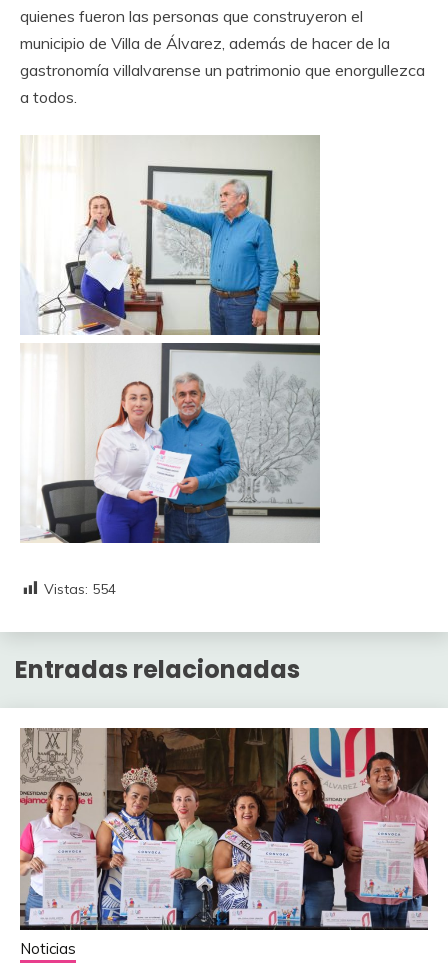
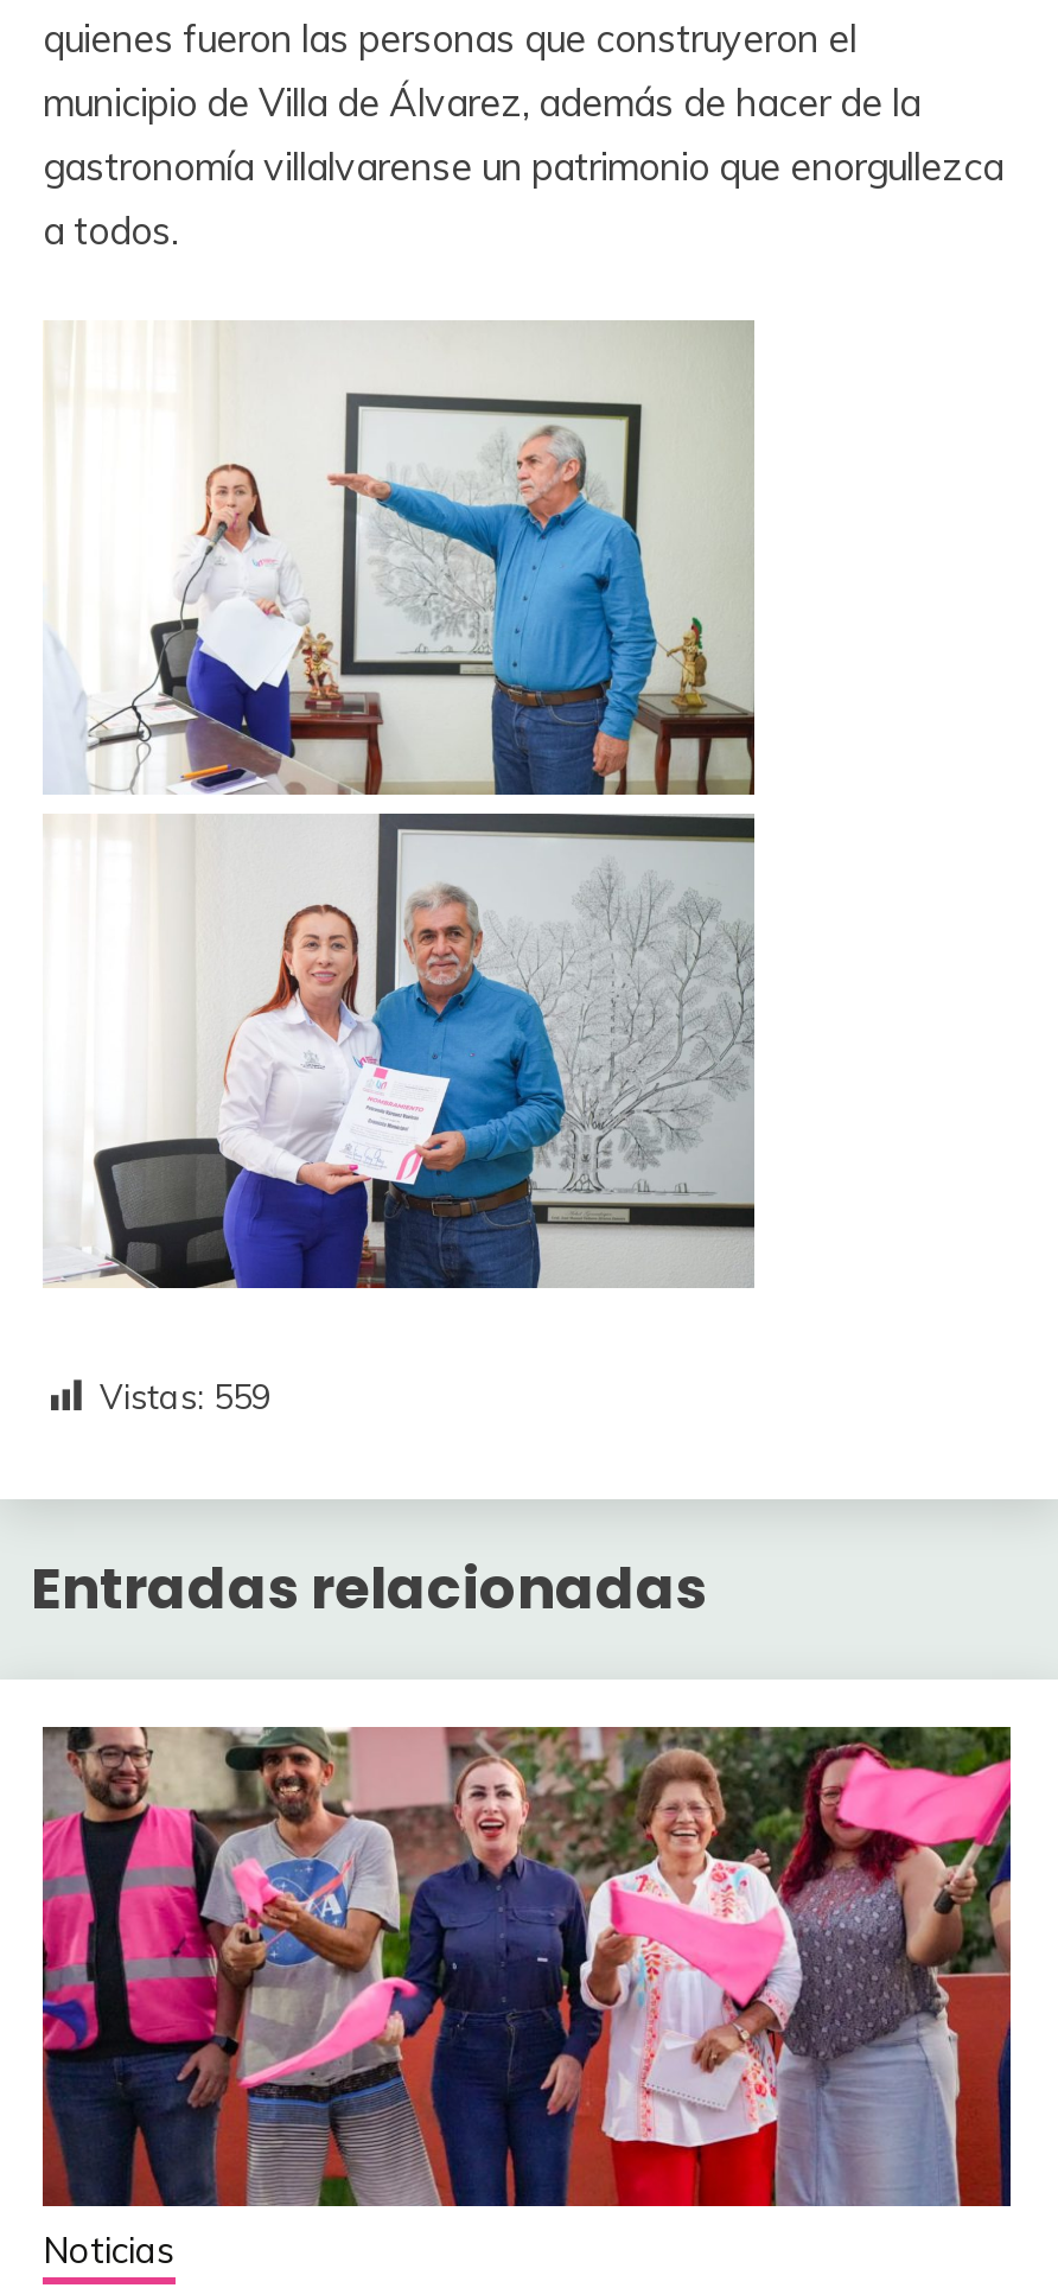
- Vistas: 554
+ Vistas: 559

- [image]
+ [image]
